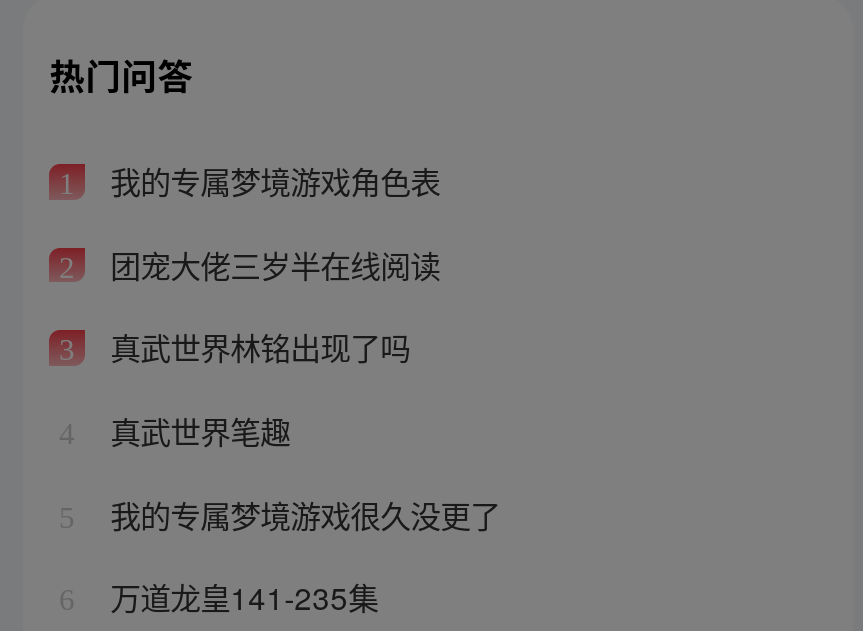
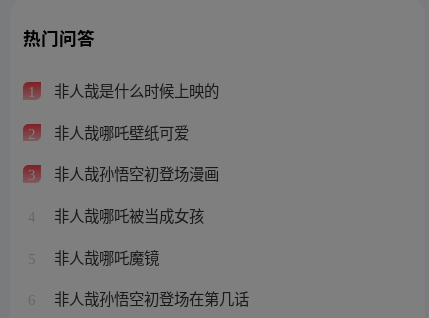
- 我的专属梦境游戏角色表
+ 非人哉是什么时候上映的

- 团宠大佬三岁半在线阅读
+ 非人哉哪吒壁纸可爱

- 真武世界林铭出现了吗
+ 非人哉孙悟空初登场漫画

- 真武世界笔趣
+ 非人哉哪吒被当成女孩

- 我的专属梦境游戏很久没更了
+ 非人哉哪吒魔镜

- 万道龙皇141-235集
+ 非人哉孙悟空初登场在第几话
